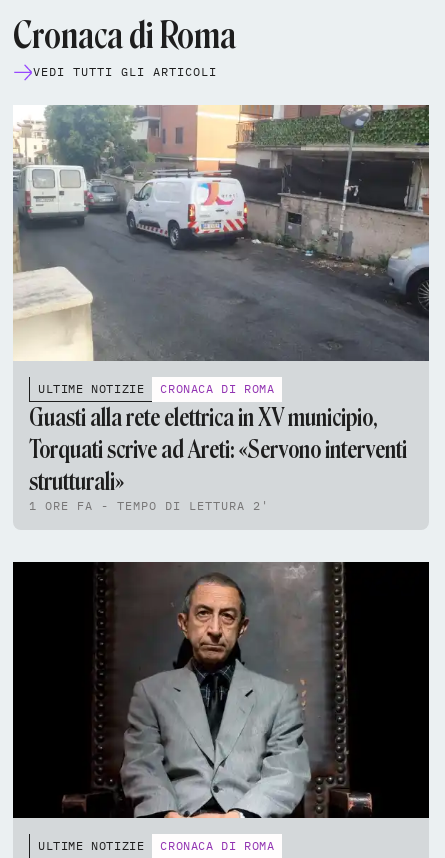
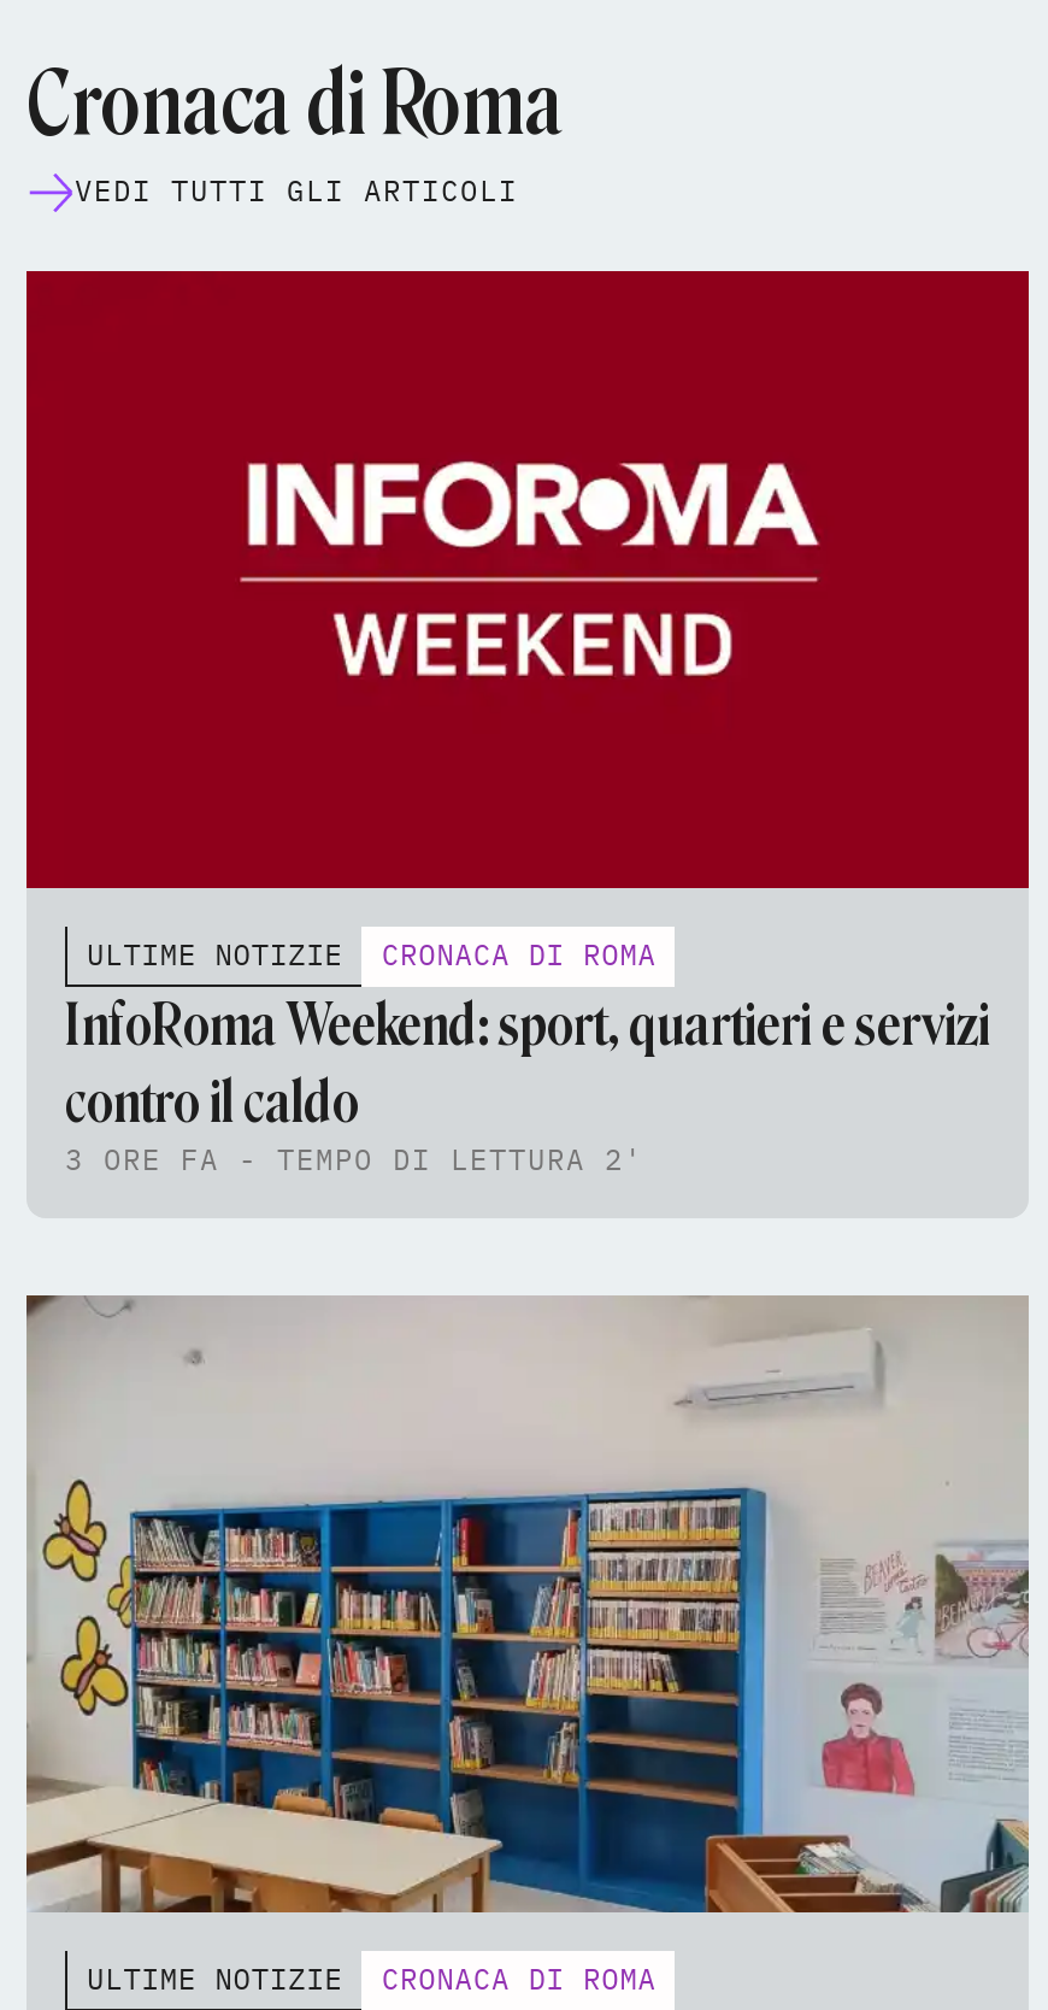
- [image]
+ [image]

- Guasti alla rete elettrica in XV municipio,
- Torquati scrive ad Areti: «Servono interventi
- strutturali»
- 1 ORE FA - TEMPO DI LETTURA 2'
+ InfoRoma Weekend: sport, quartieri e servizi
+ contro il caldo
+ 3 ORE FA - TEMPO DI LETTURA 2'

- [image]
+ [image]
